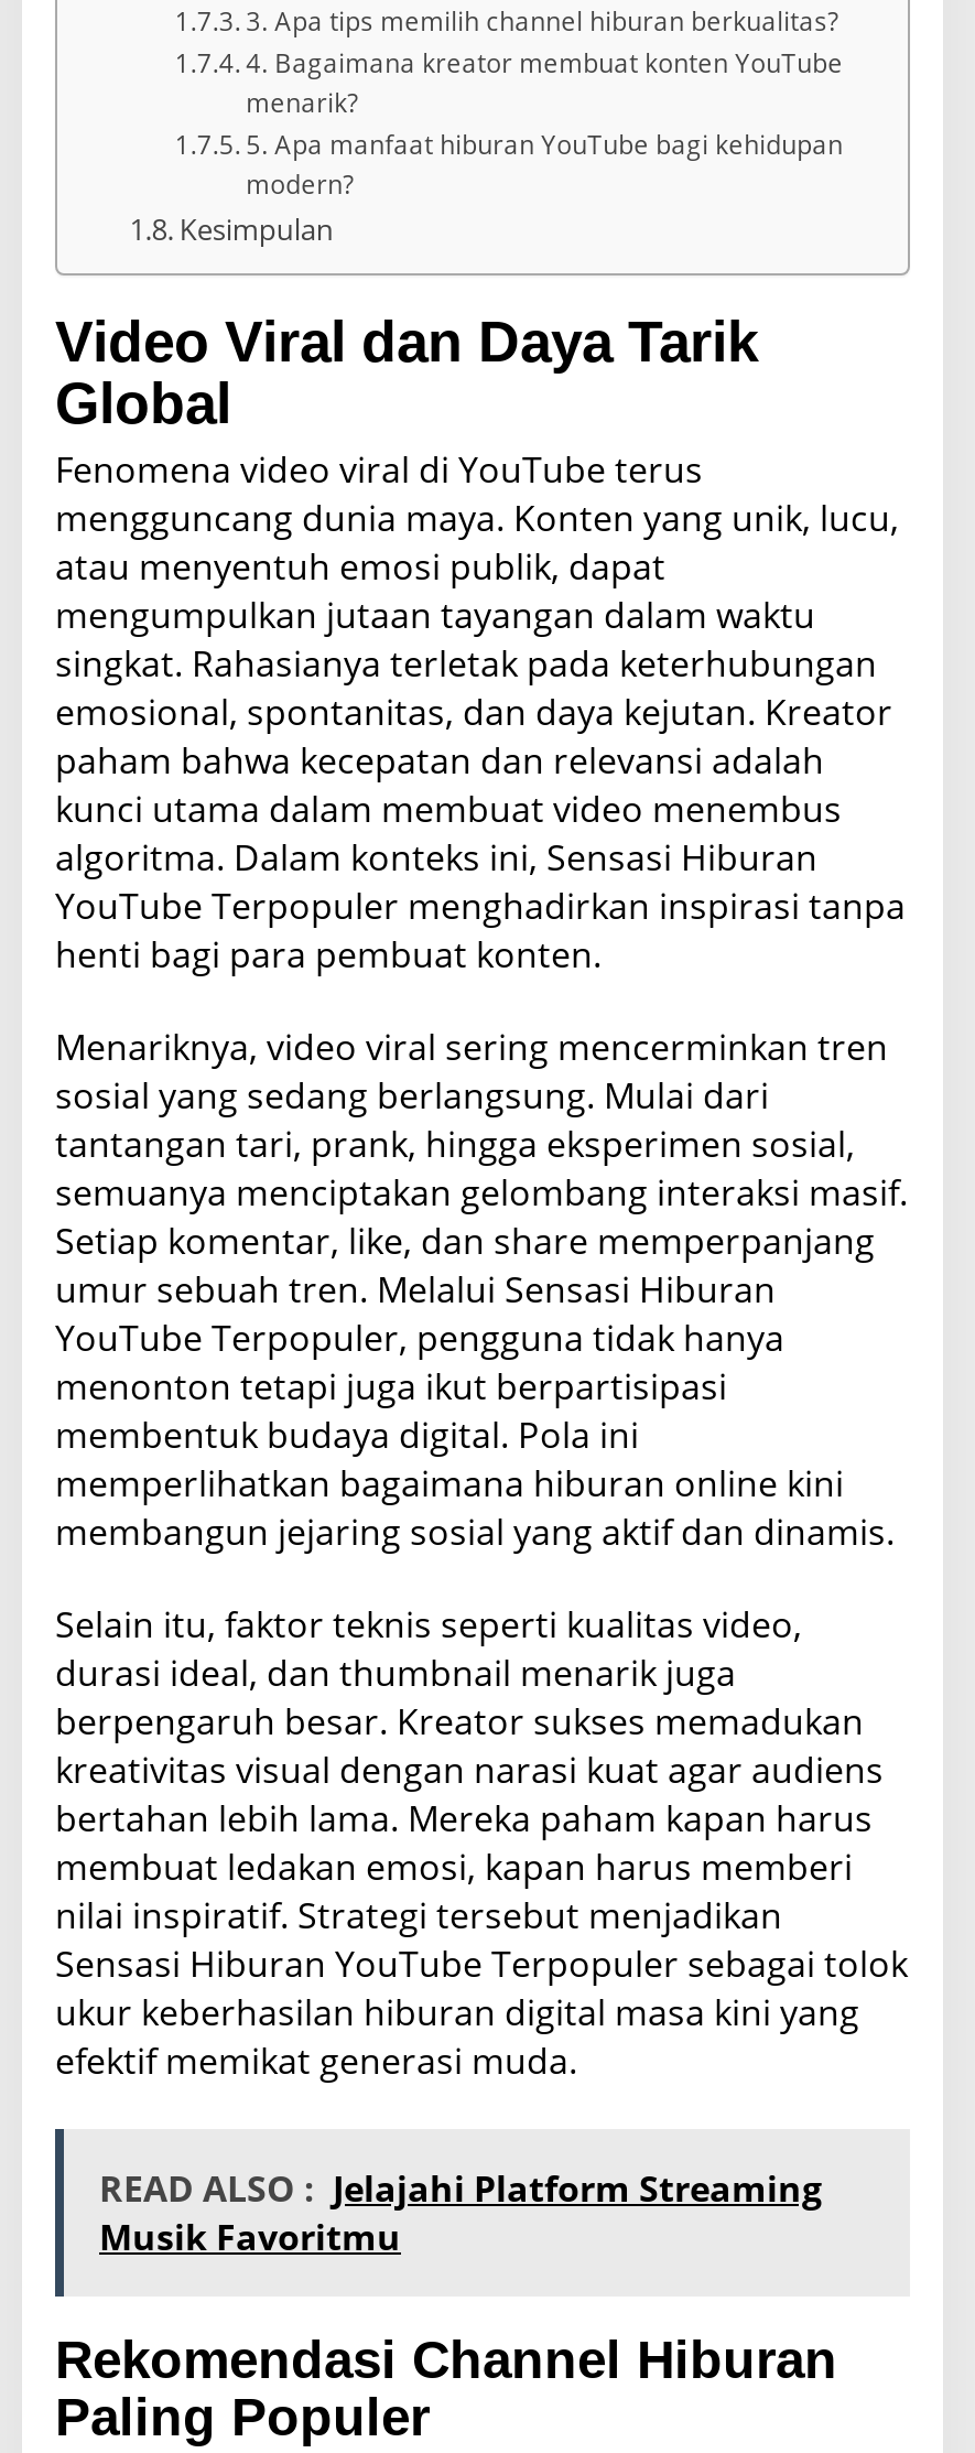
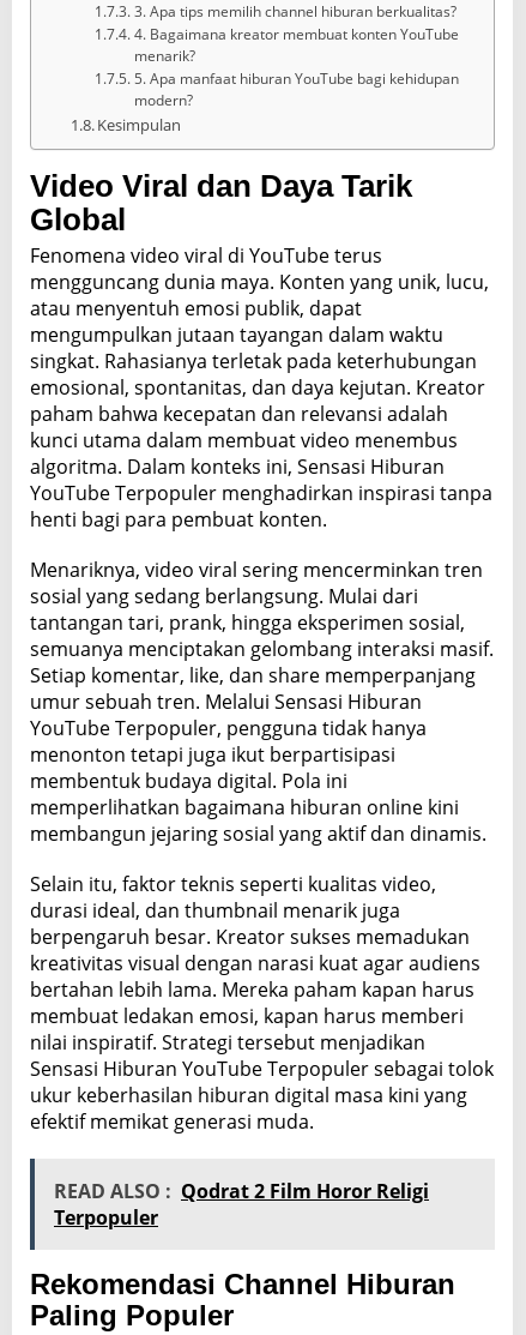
- READ ALSO : Jelajahi Platform Streaming
- Musik Favoritmu
+ READ ALSO : Qodrat 2 Film Horor Religi
+ Terpopuler
